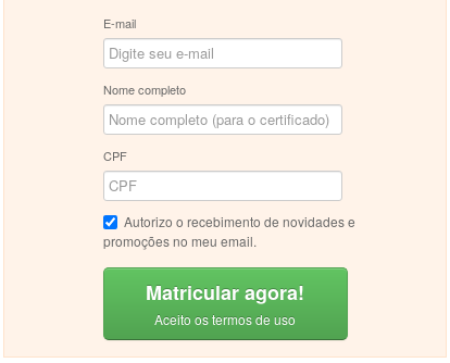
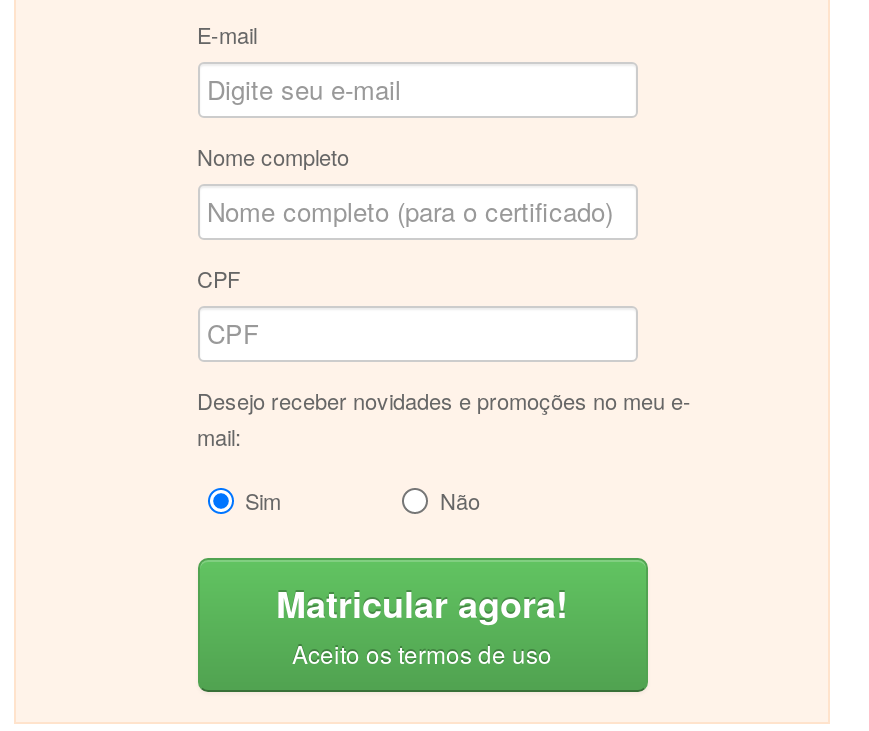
- Autorizo o recebimento de novidades e
- promoções no meu email.
+ Desejo receber novidades e promoções no meu e-
+ mail:
+ Sim
+ Não
